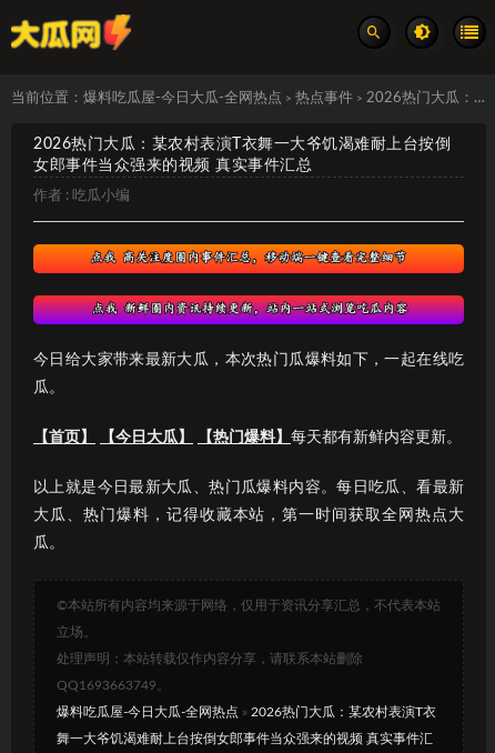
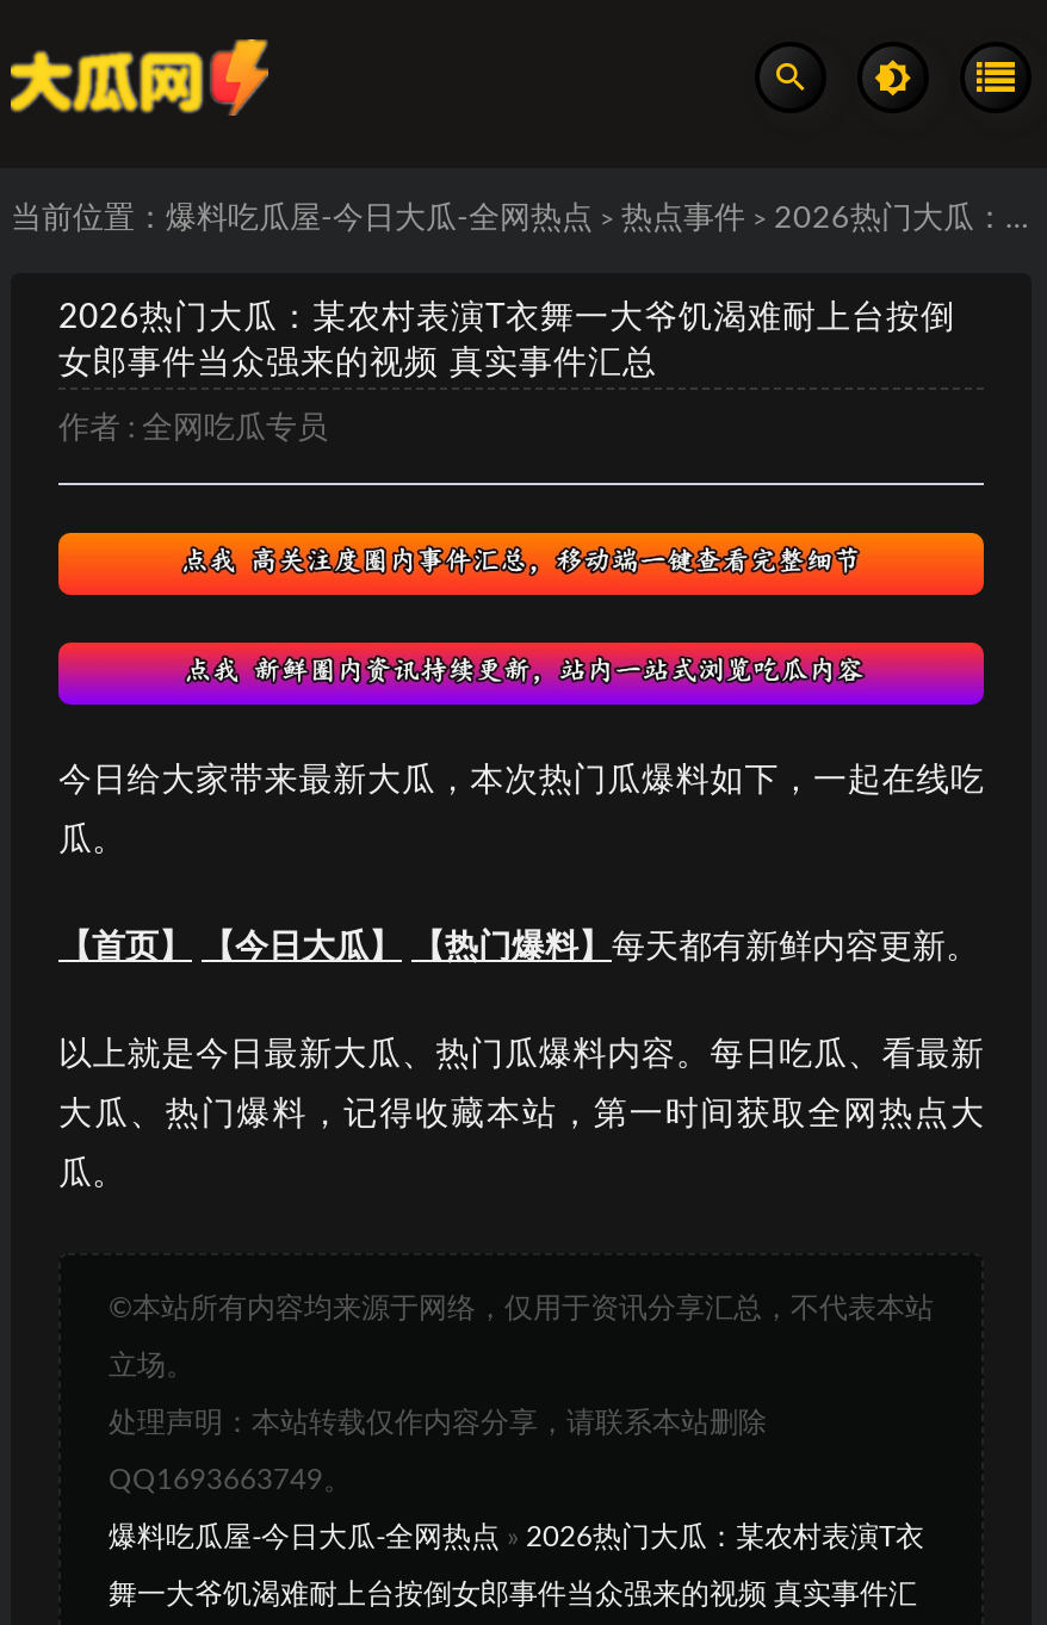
- 作者 :吃瓜小编
+ 作者 :全网吃瓜专员
